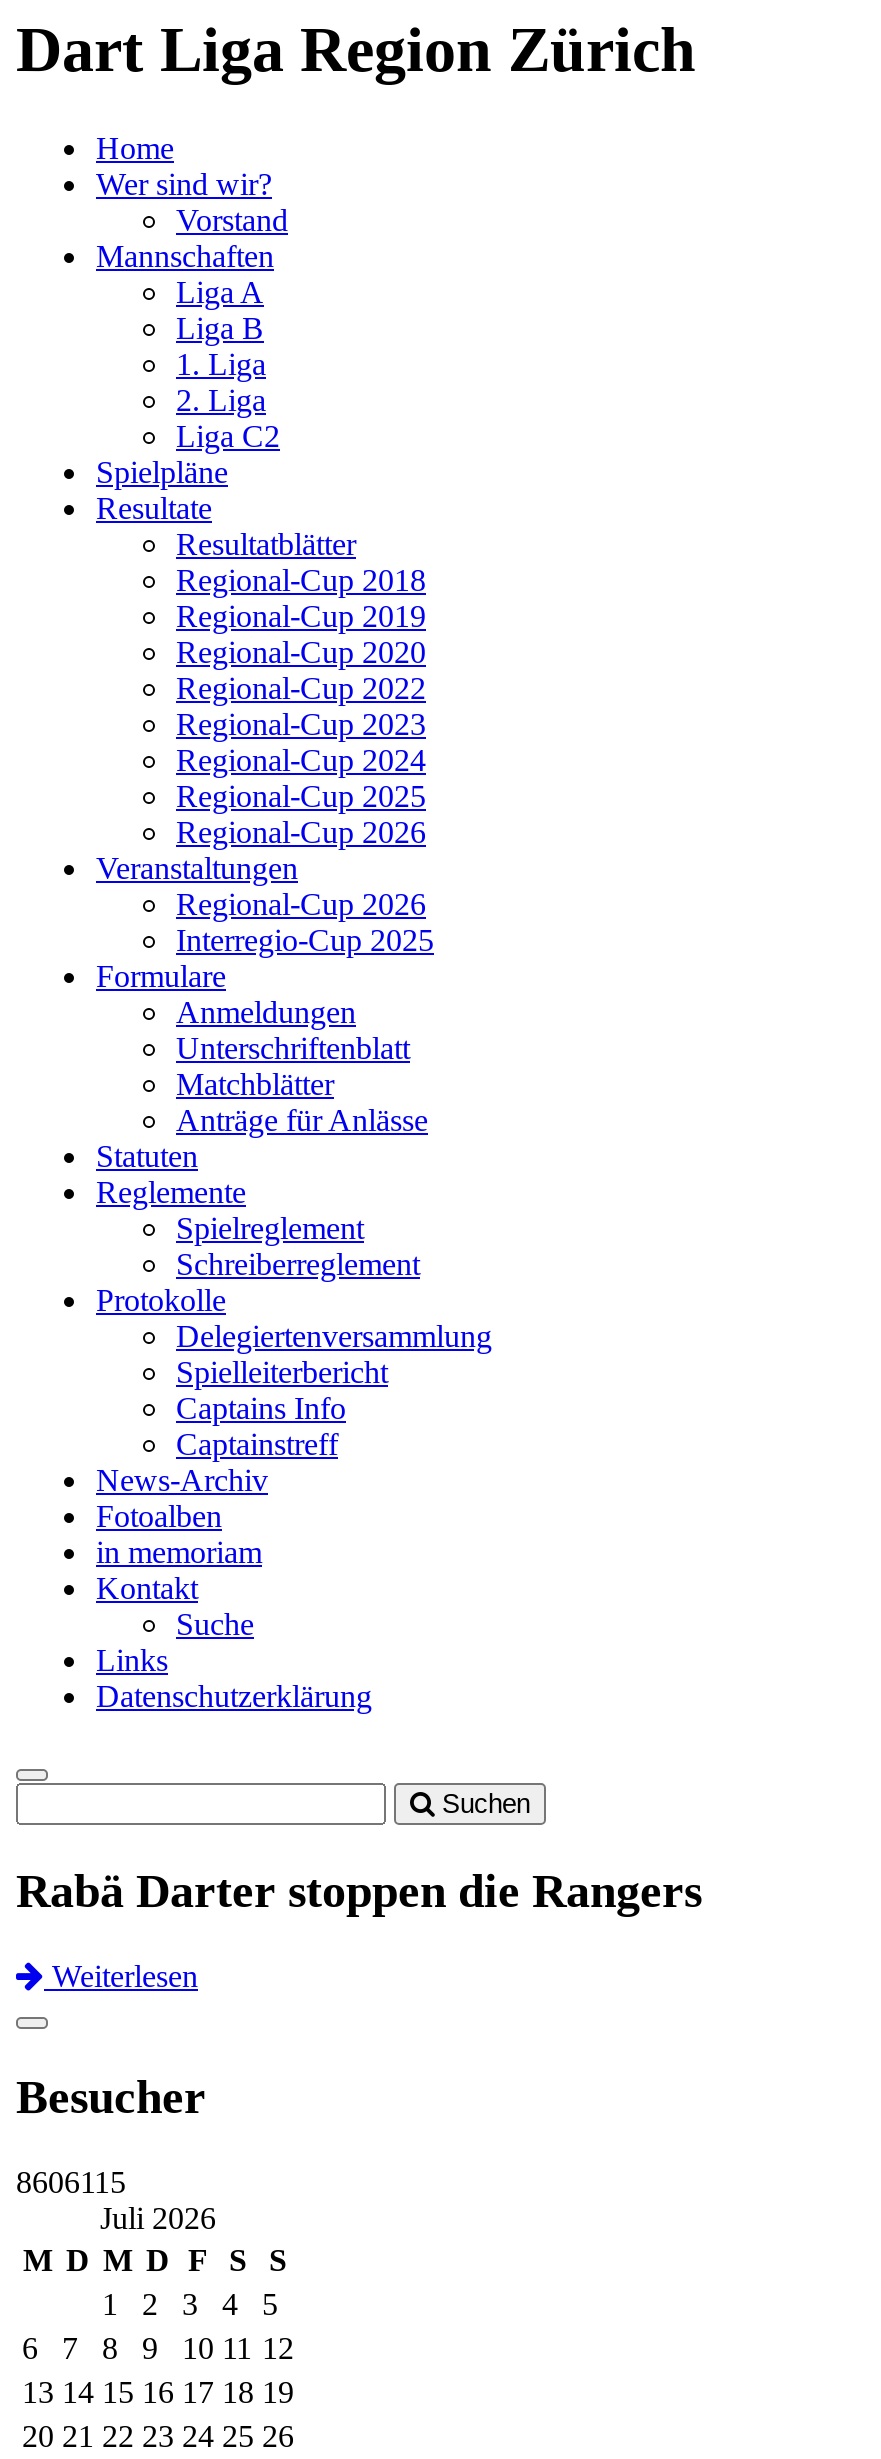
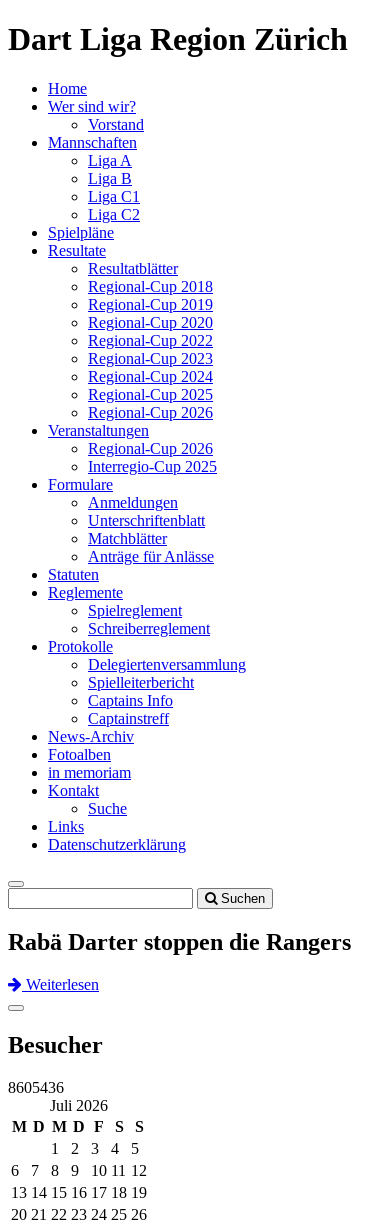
- 1. Liga
- 2. Liga
+ Liga C1

- 8606115
+ 8605436
